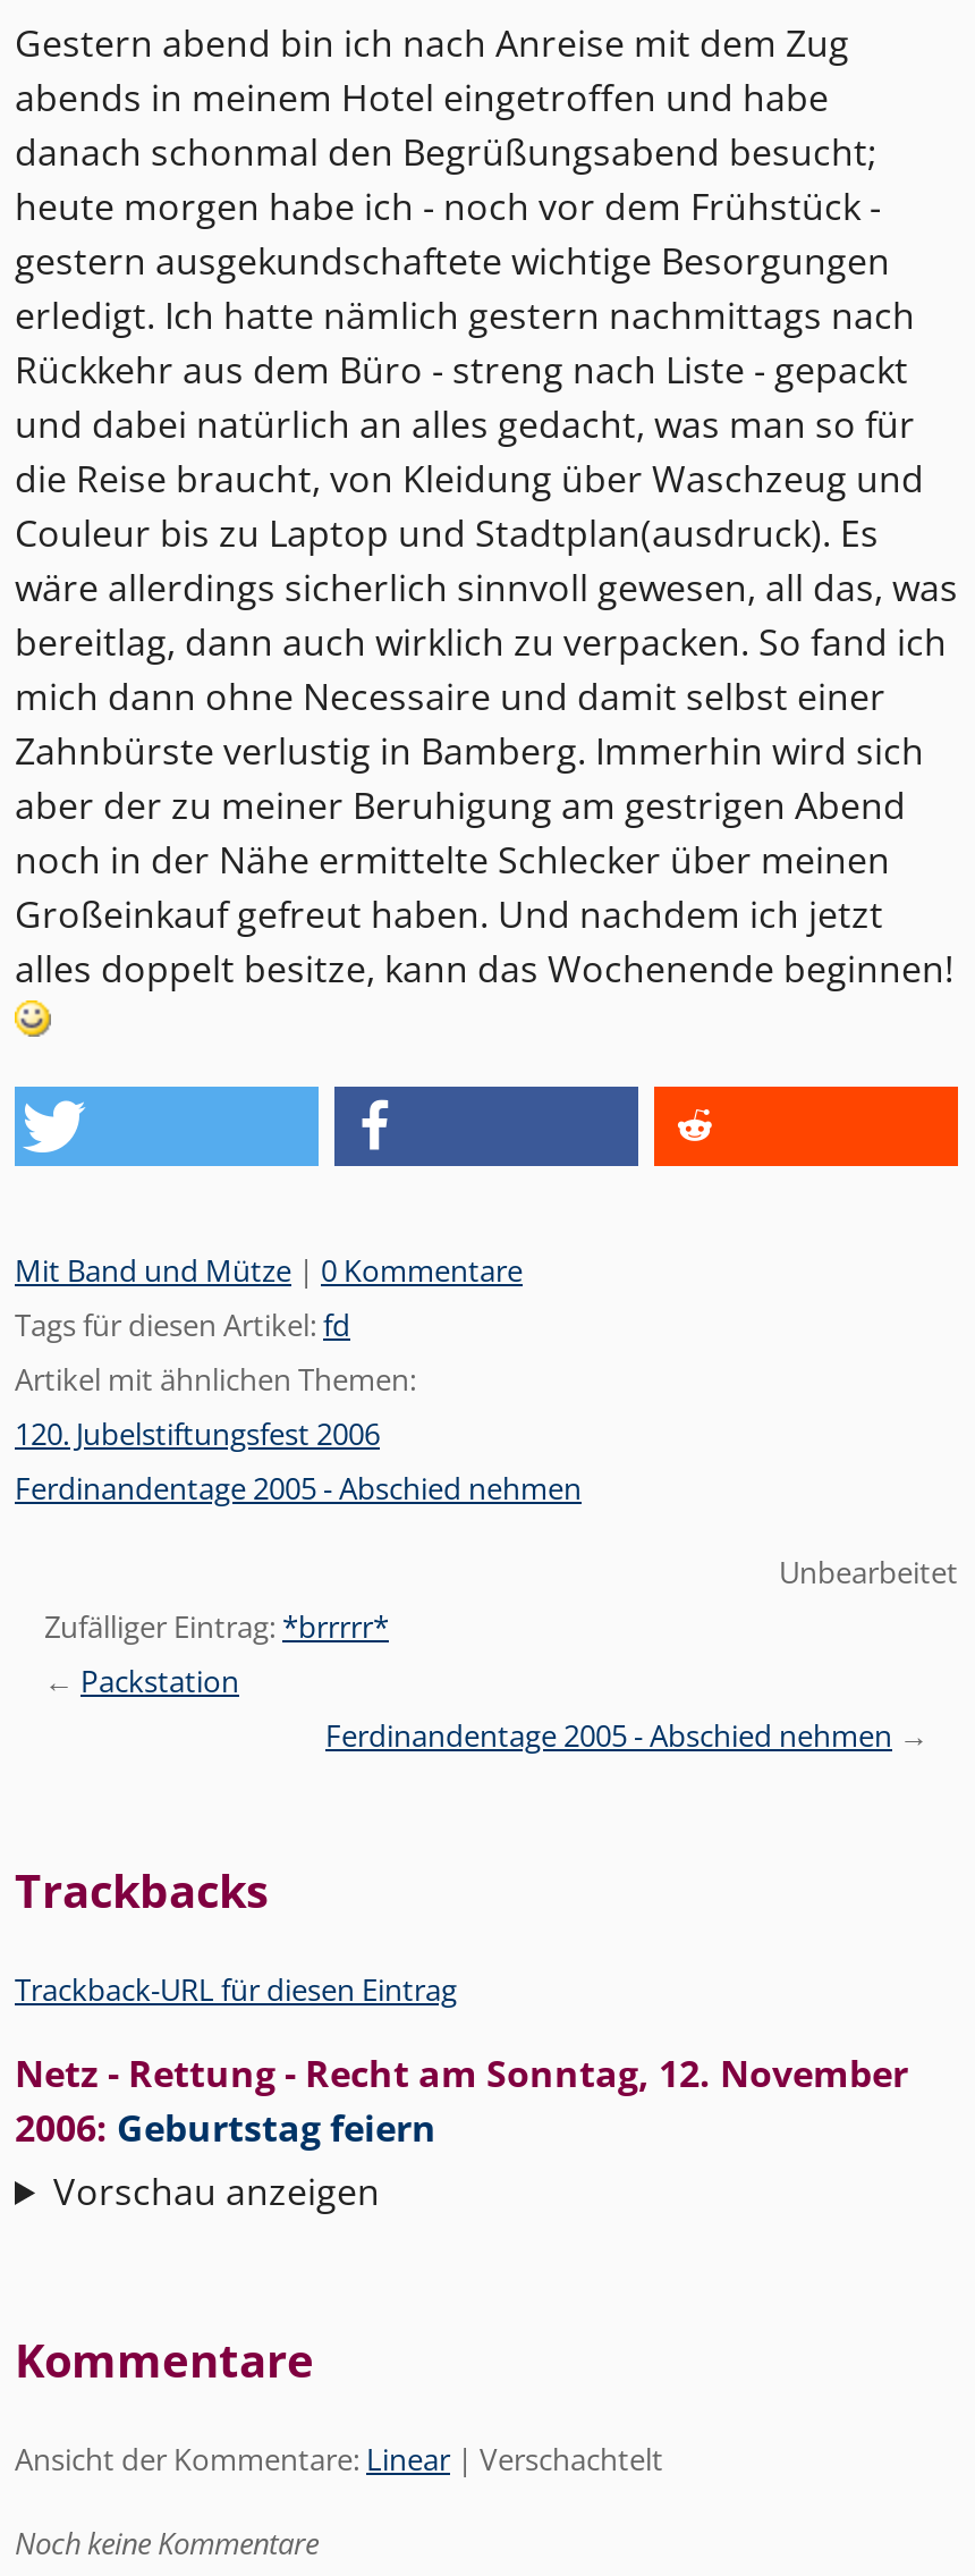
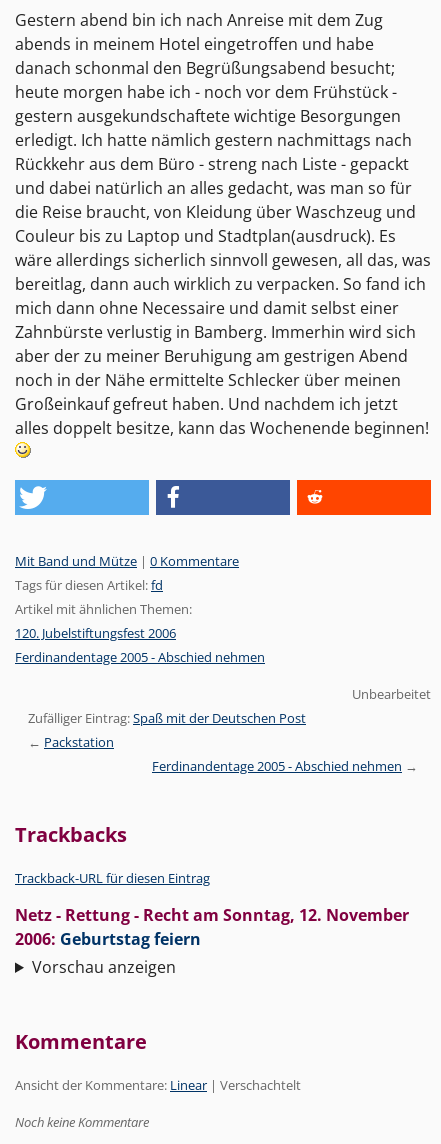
- Zufälliger Eintrag: *brrrrr*
+ Zufälliger Eintrag: Spaß mit der Deutschen Post
